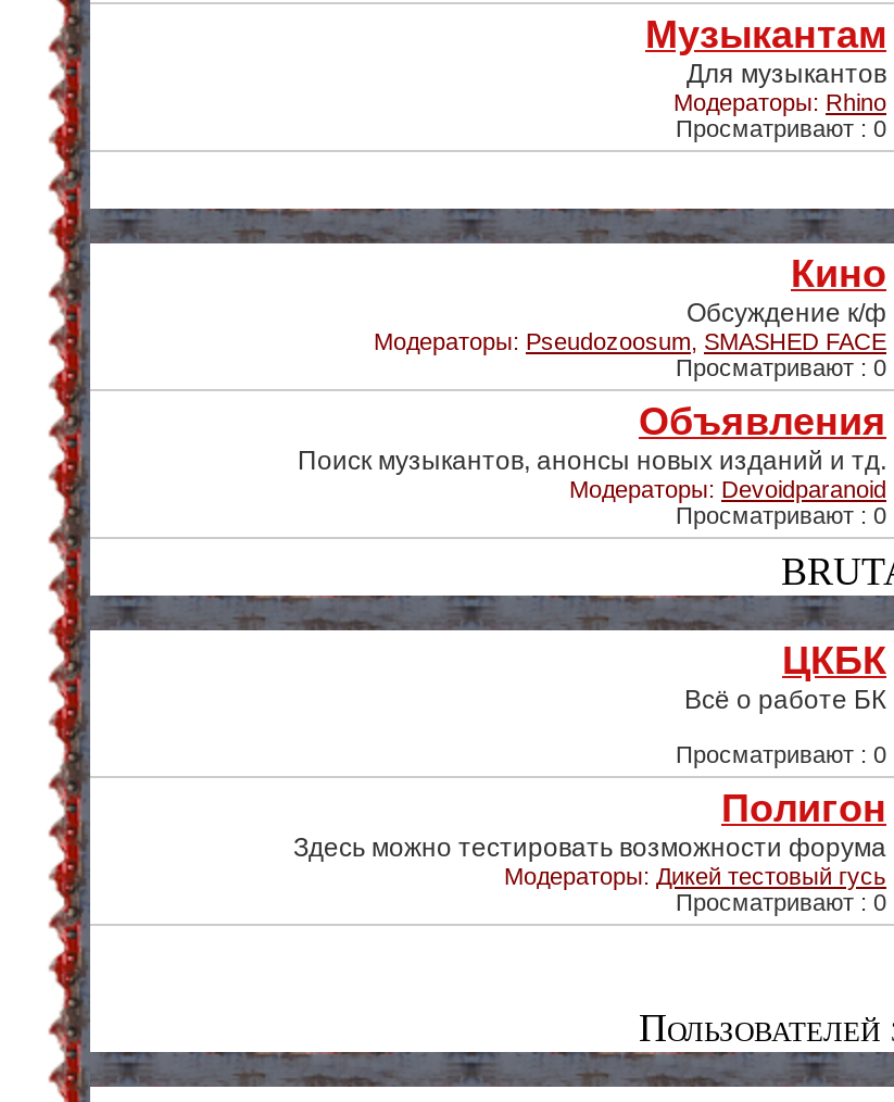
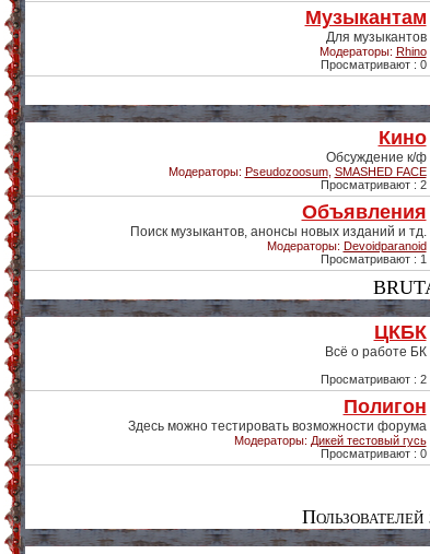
- Просматривают : 0
+ Просматривают : 2

- Просматривают : 0
+ Просматривают : 1

- Просматривают : 0
+ Просматривают : 2
